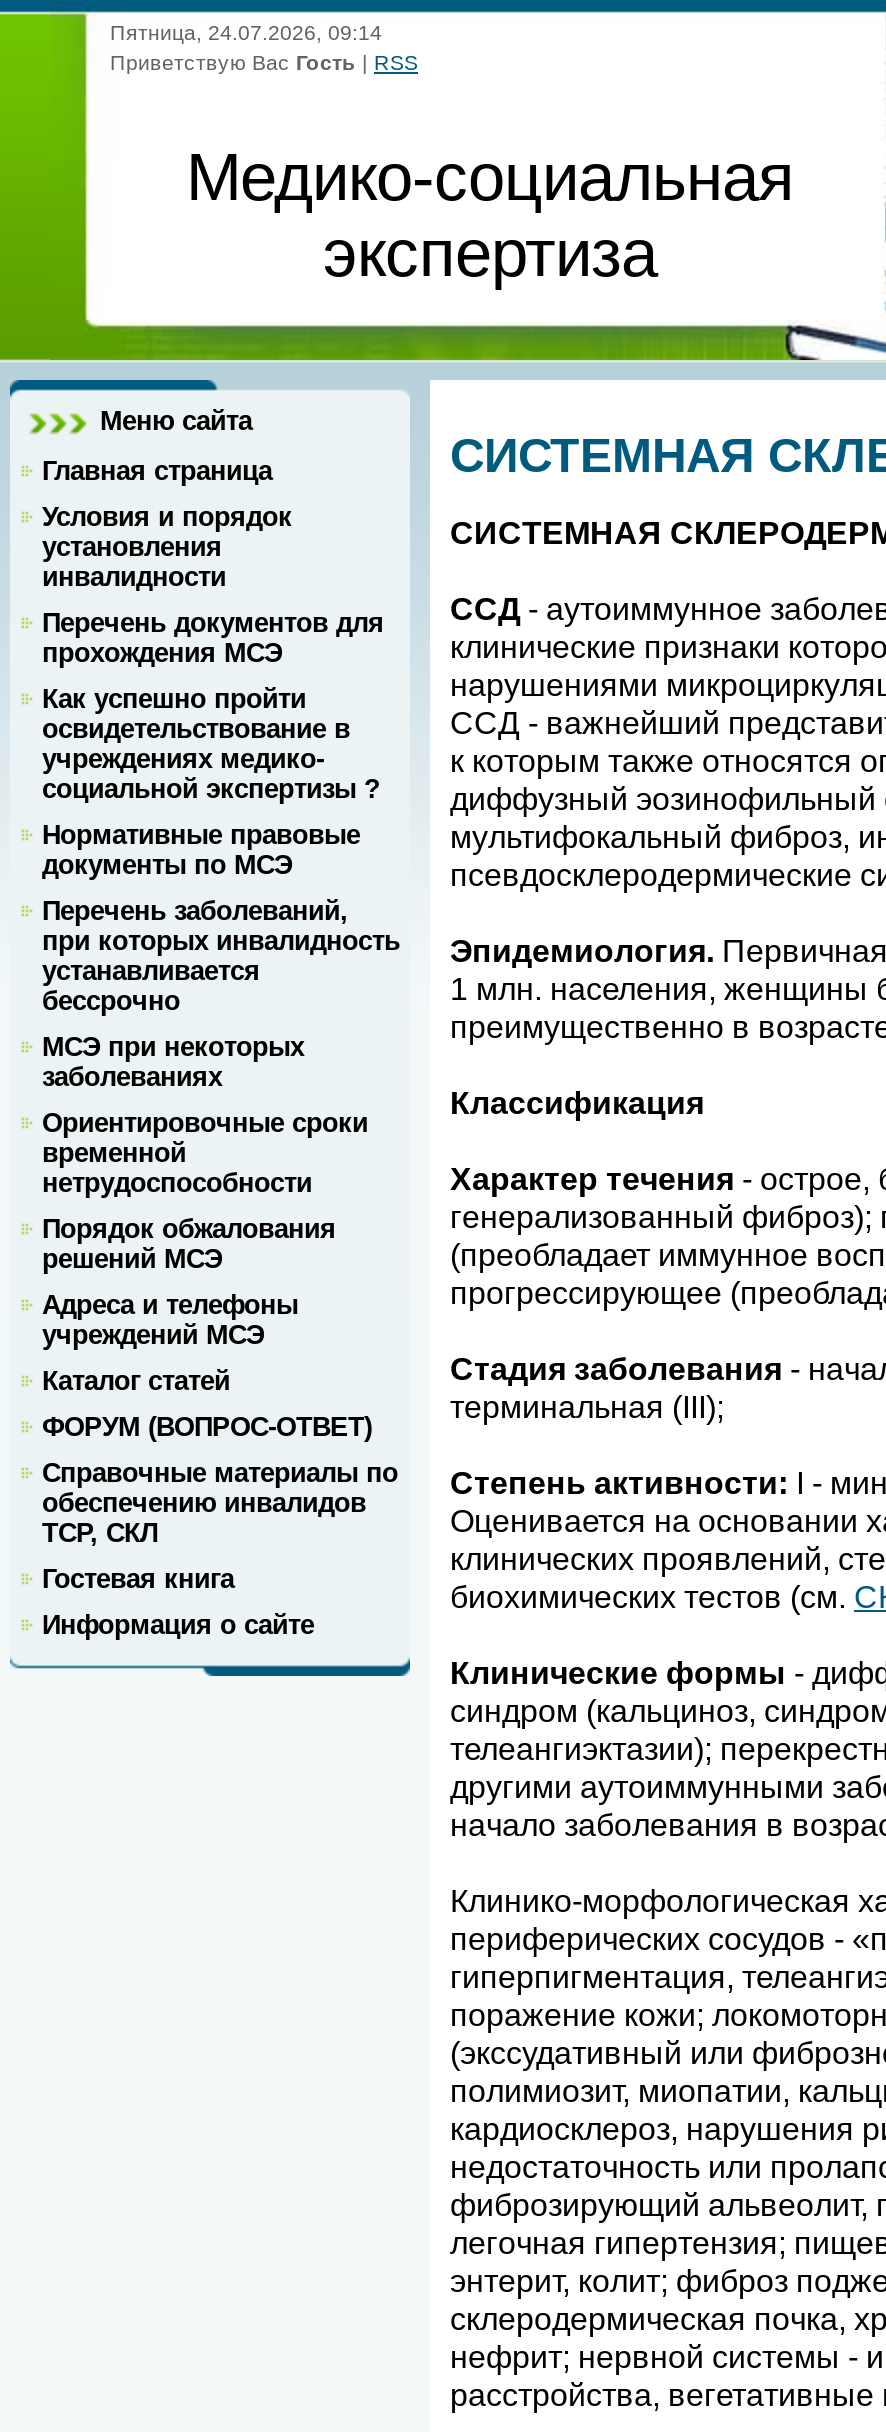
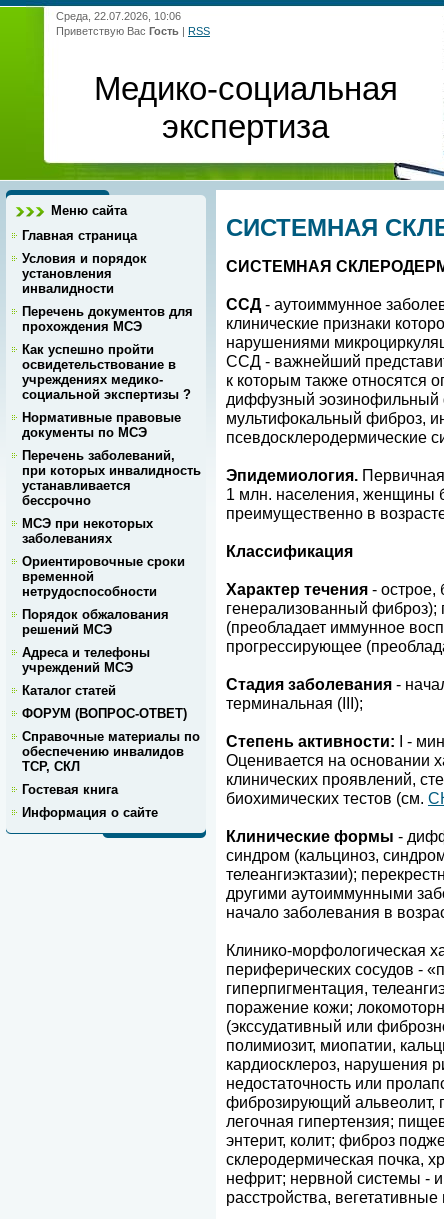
- Пятница, 24.07.2026, 09:14
+ Среда, 22.07.2026, 10:06
